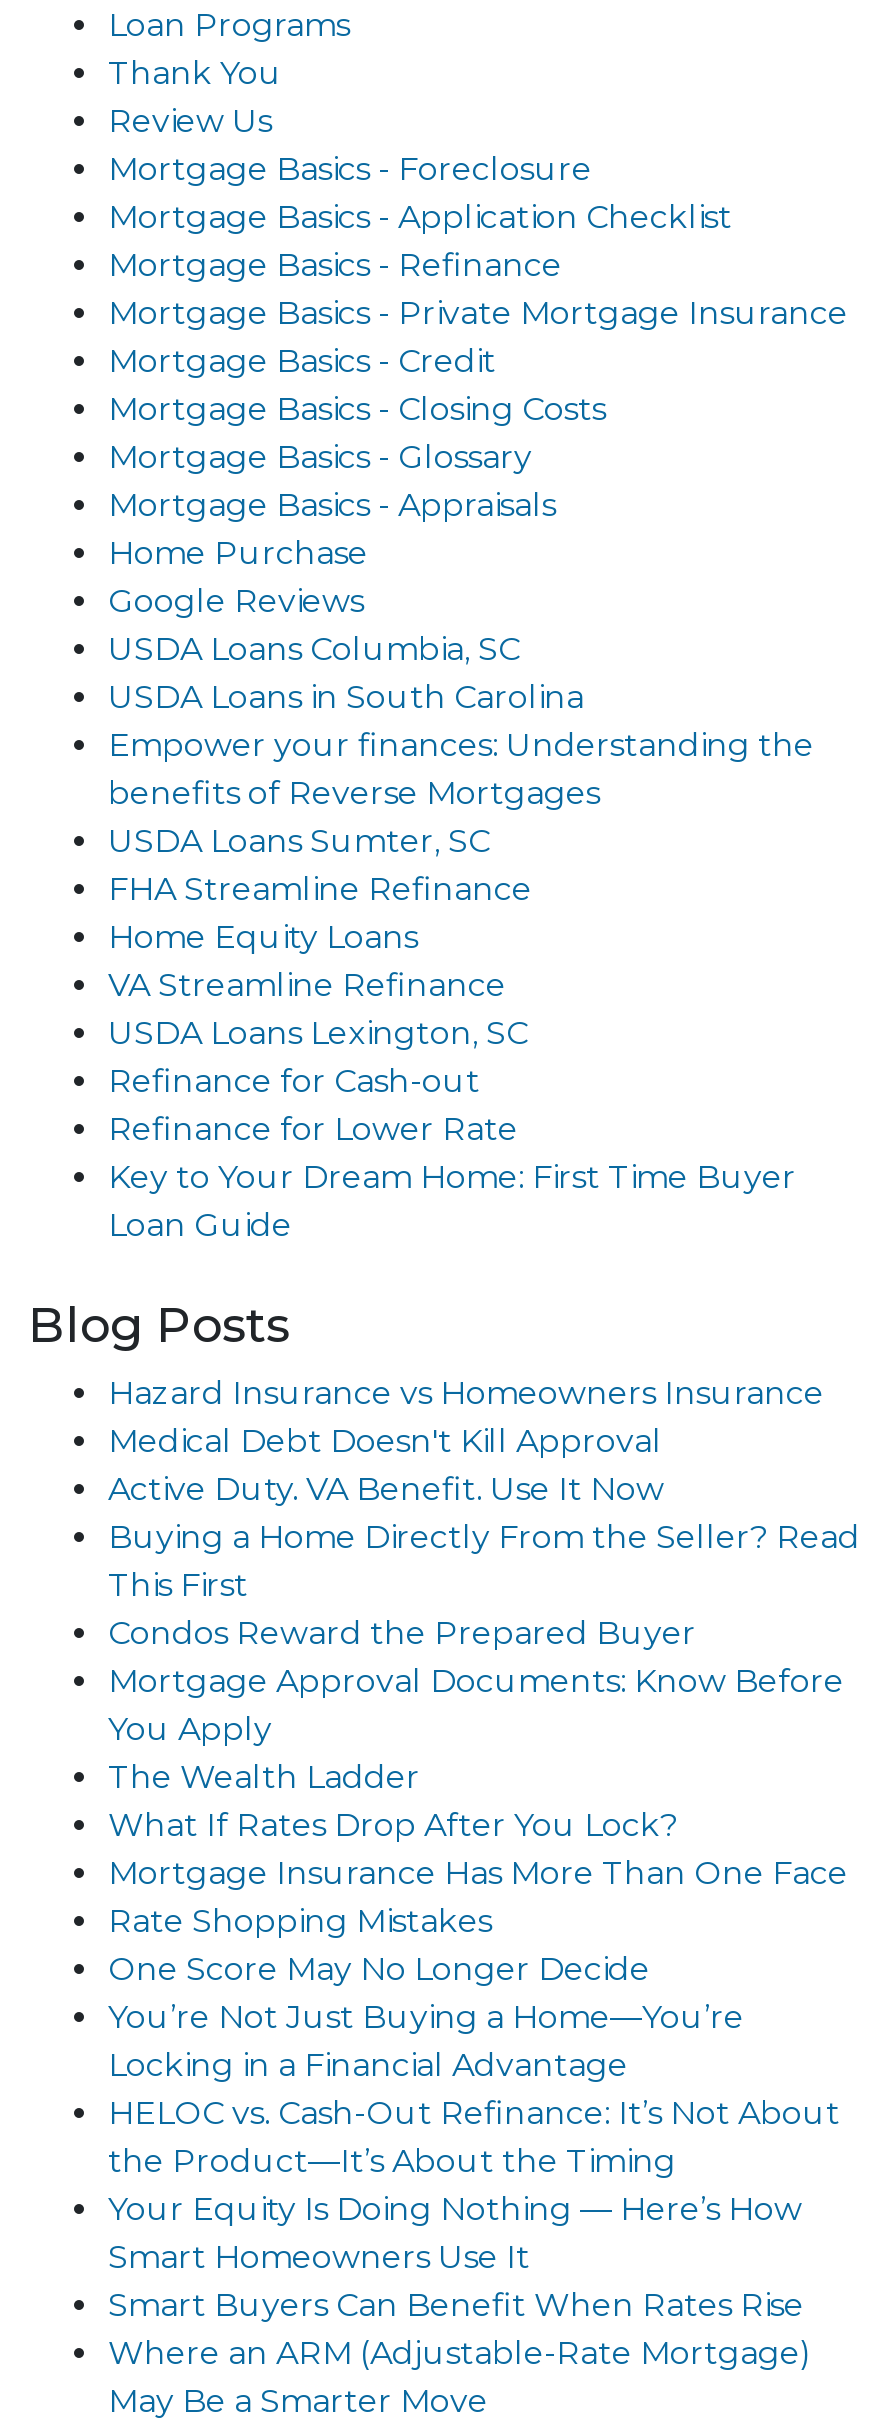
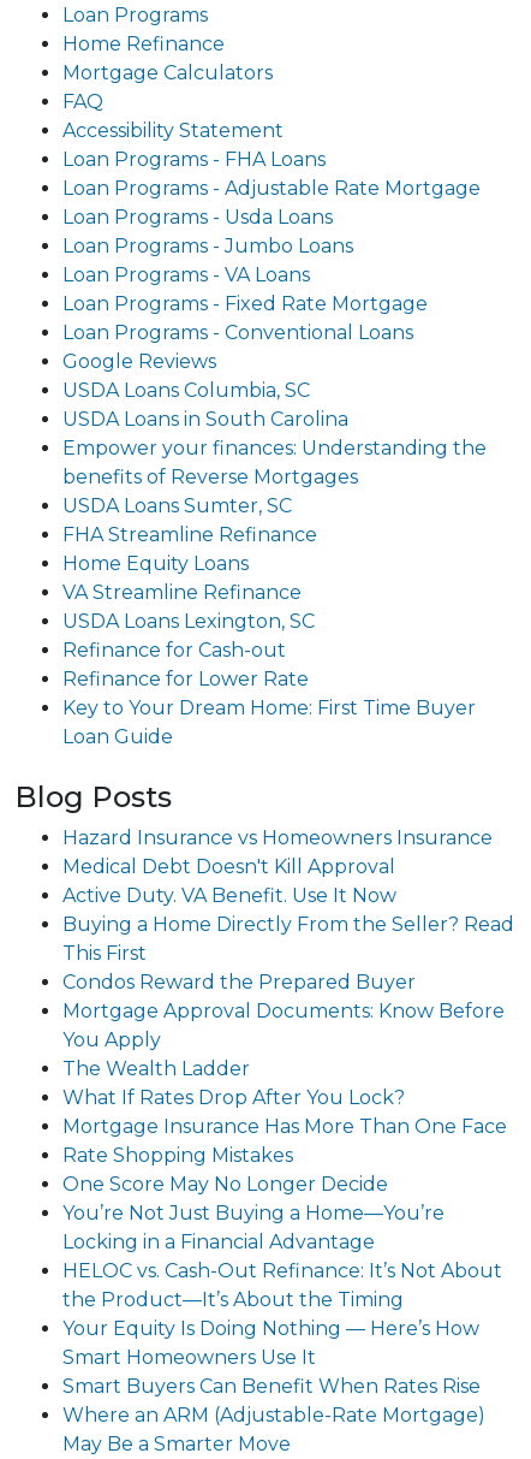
- Thank You
- Review Us
- Mortgage Basics - Foreclosure
- Mortgage Basics - Application Checklist
- Mortgage Basics - Refinance
- Mortgage Basics - Private Mortgage Insurance
- Mortgage Basics - Credit
- Mortgage Basics - Closing Costs
- Mortgage Basics - Glossary
- Mortgage Basics - Appraisals
- Home Purchase
+ Home Refinance
+ Mortgage Calculators
+ FAQ
+ Accessibility Statement
+ Loan Programs - FHA Loans
+ Loan Programs - Adjustable Rate Mortgage
+ Loan Programs - Usda Loans
+ Loan Programs - Jumbo Loans
+ Loan Programs - VA Loans
+ Loan Programs - Fixed Rate Mortgage
+ Loan Programs - Conventional Loans
